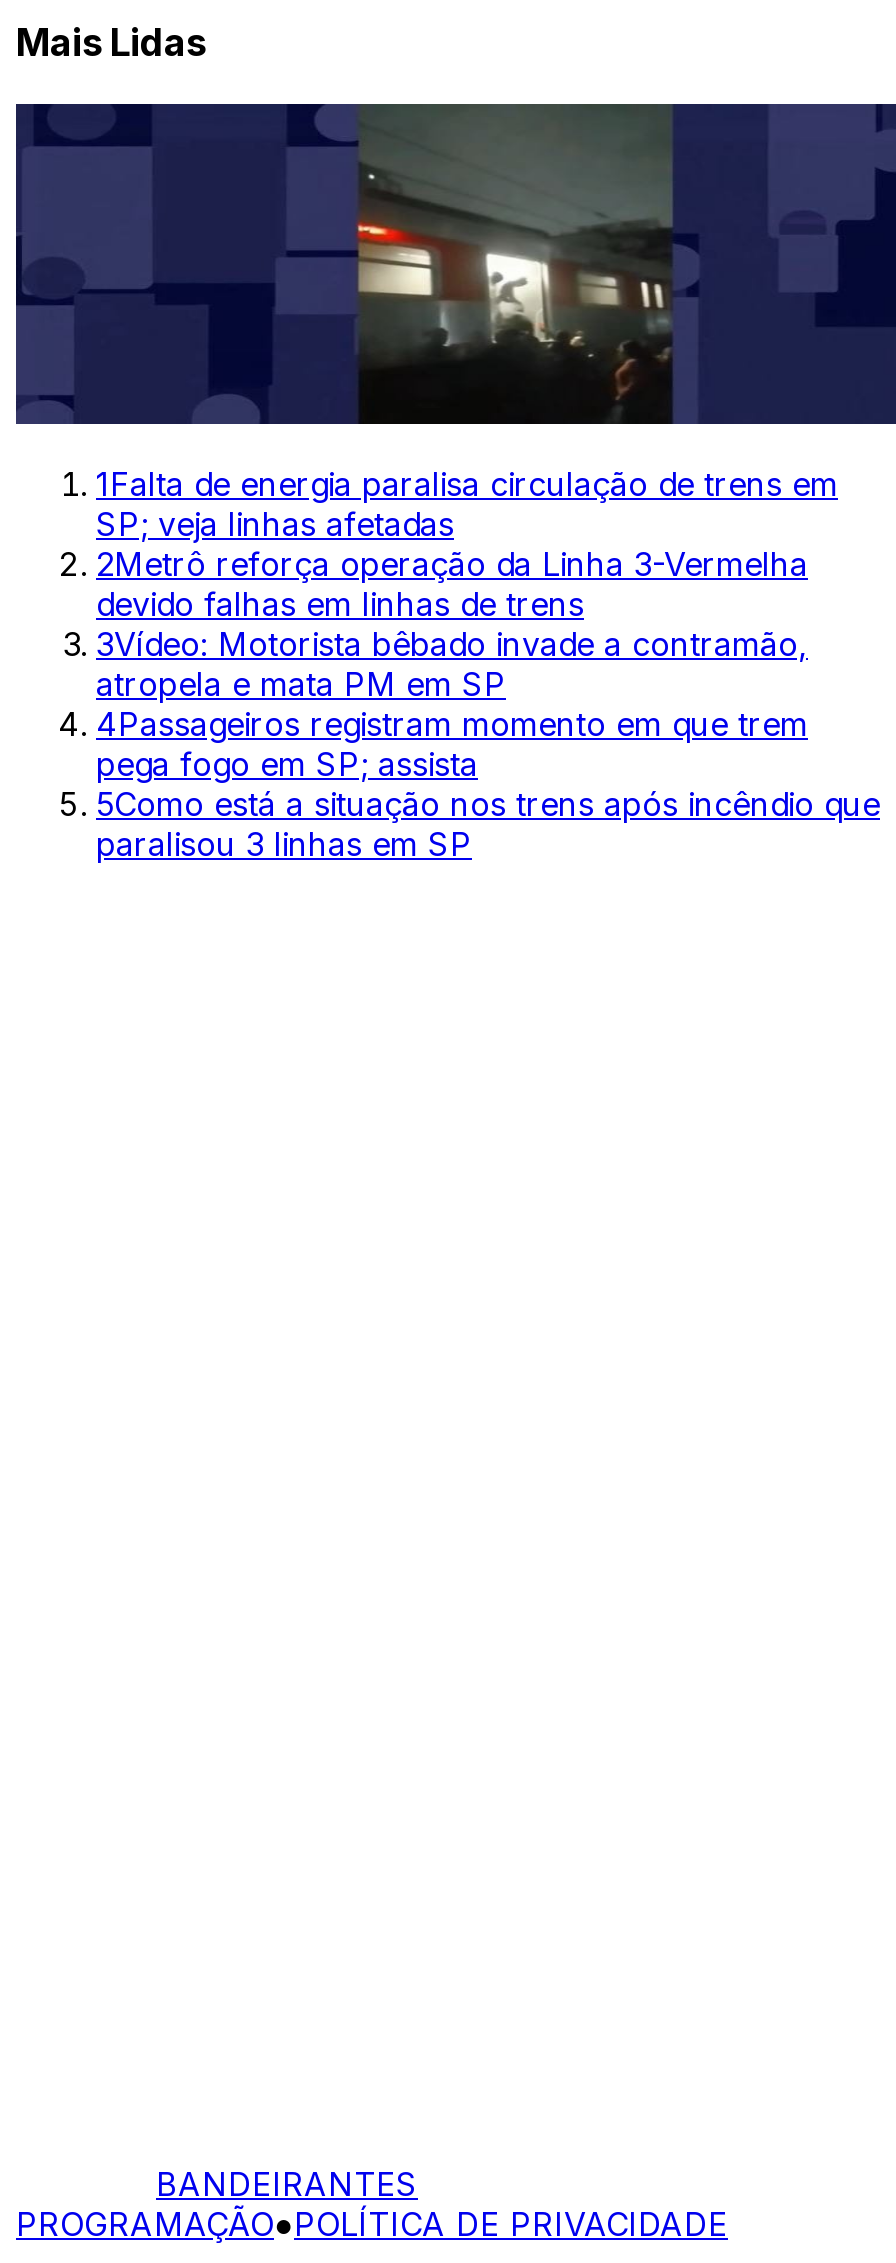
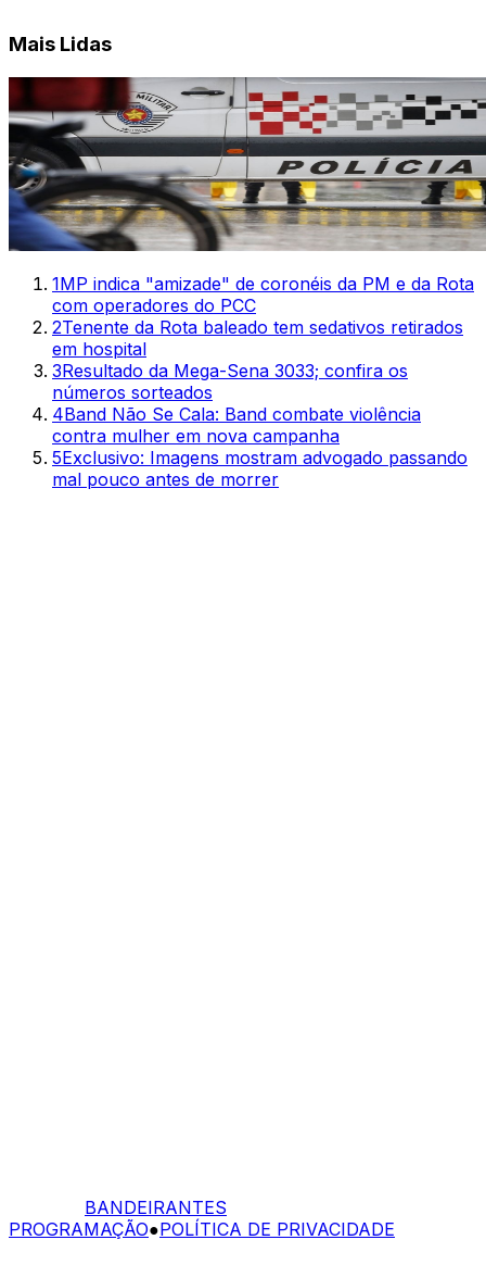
- [image]
- 1 Falta de energia paralisa circulação de trens em
- SP; veja linhas afetadas
- 2Metrô reforça operação da Linha 3-Vermelha
- devido falhas em linhas de trens
- 3Vídeo: Motorista bêbado invade a contramão,
- atropela e mata PM em SP
- 4Passageiros registram momento em que trem
- pega fogo em SP; assista
- 5Como está a situação nos trens após incêndio que
- paralisou 3 linhas em SP
+ [image]
+ 1 MP indica "amizade" de coronéis da PM e da Rota
+ com operadores do PCC
+ 2Tenente da Rota baleado tem sedativos retirados
+ em hospital
+ 3Resultado da Mega-Sena 3033; confira os
+ números sorteados
+ 4Band Não Se Cala: Band combate violência
+ contra mulher em nova campanha
+ 5Exclusivo: Imagens mostram advogado passando
+ mal pouco antes de morrer
